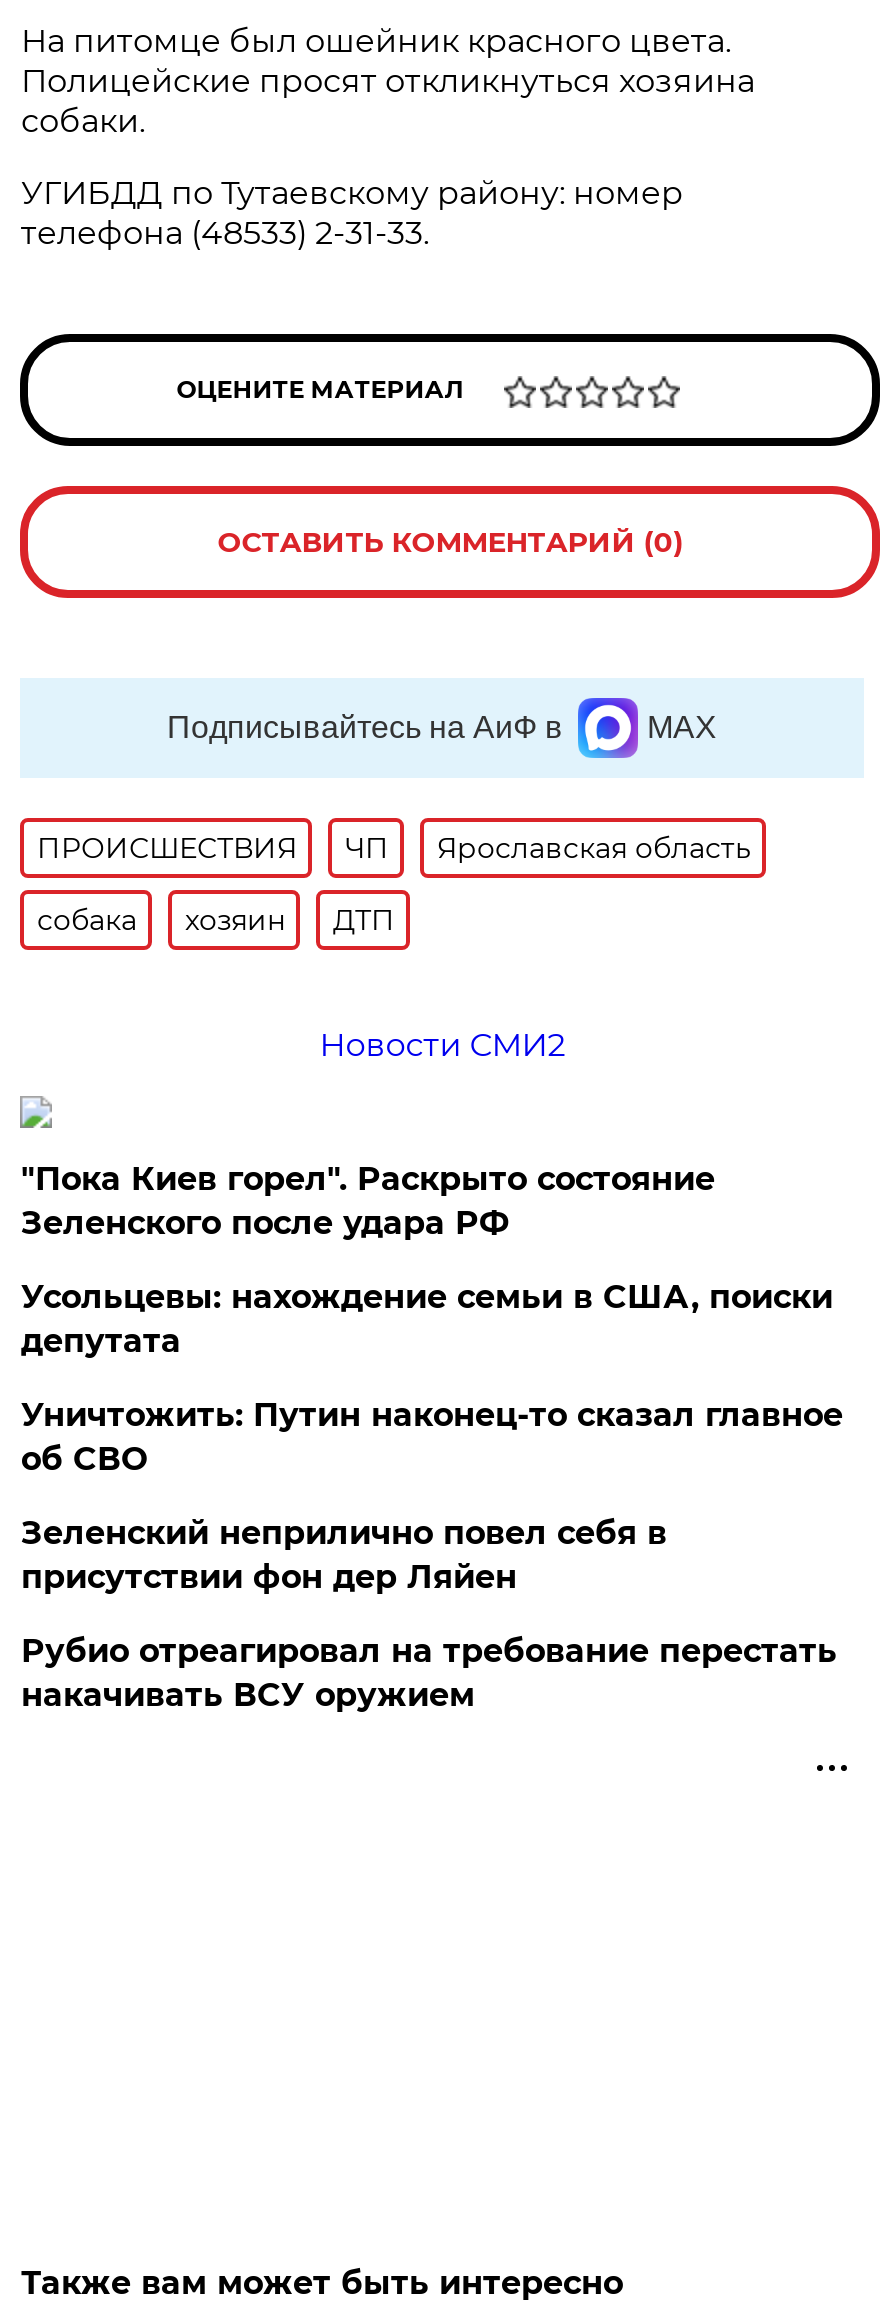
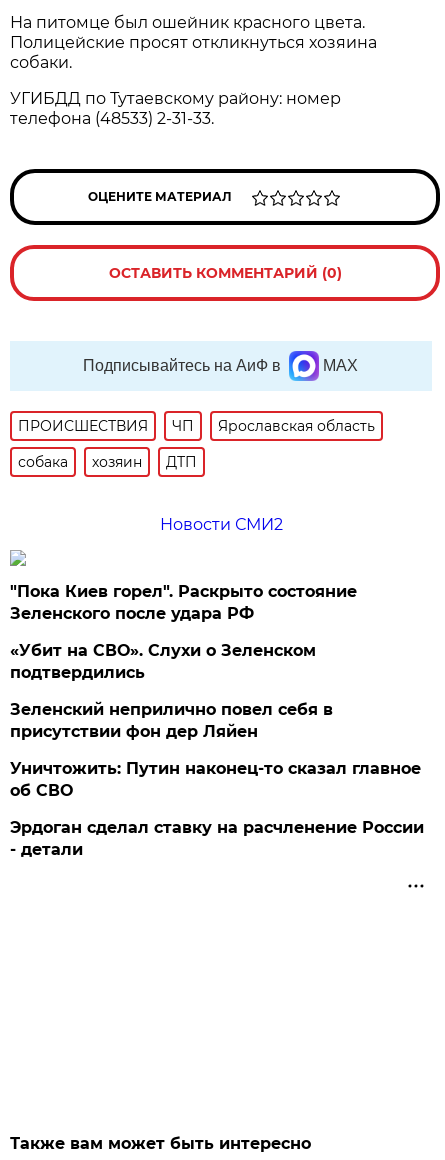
- Усольцевы: нахождение семьи в США, поиски
- депутата
+ «Убит на СВО». Слухи о Зеленском
+ подтвердились

moved down: Уничтожить: Путин наконец-то сказал главное | об СВО

moved up: Зеленский неприлично повел cебя в | присутствии фон дер Ляйен

- Рубио отреагировал на требование перестать
- накачивать ВСУ оружием
+ Эрдоган сделал ставку на расчленение России
+ - детали
